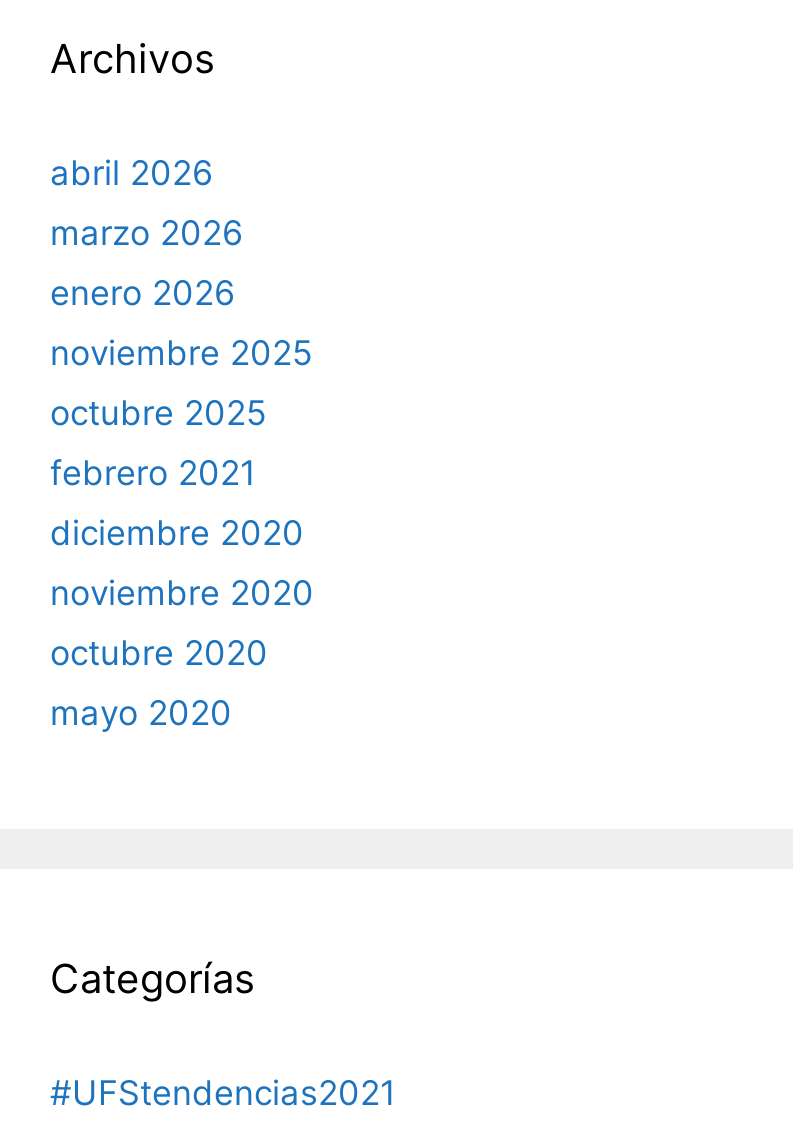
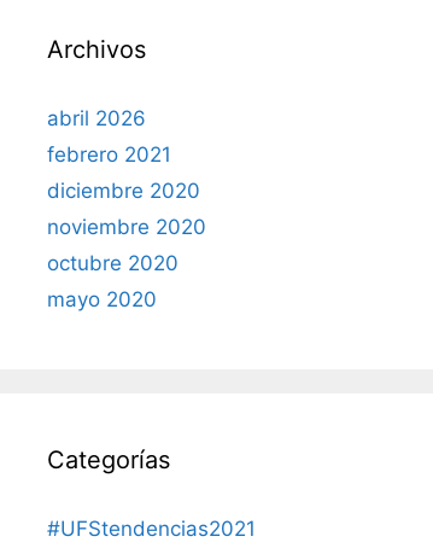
- marzo 2026
- enero 2026
- noviembre 2025
- octubre 2025
